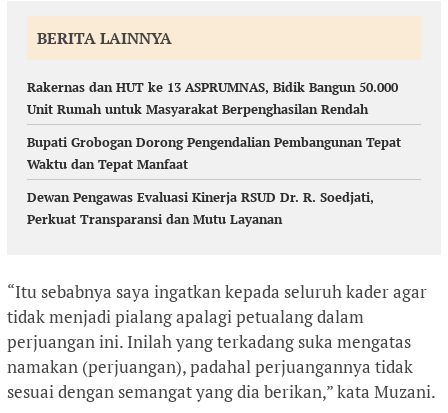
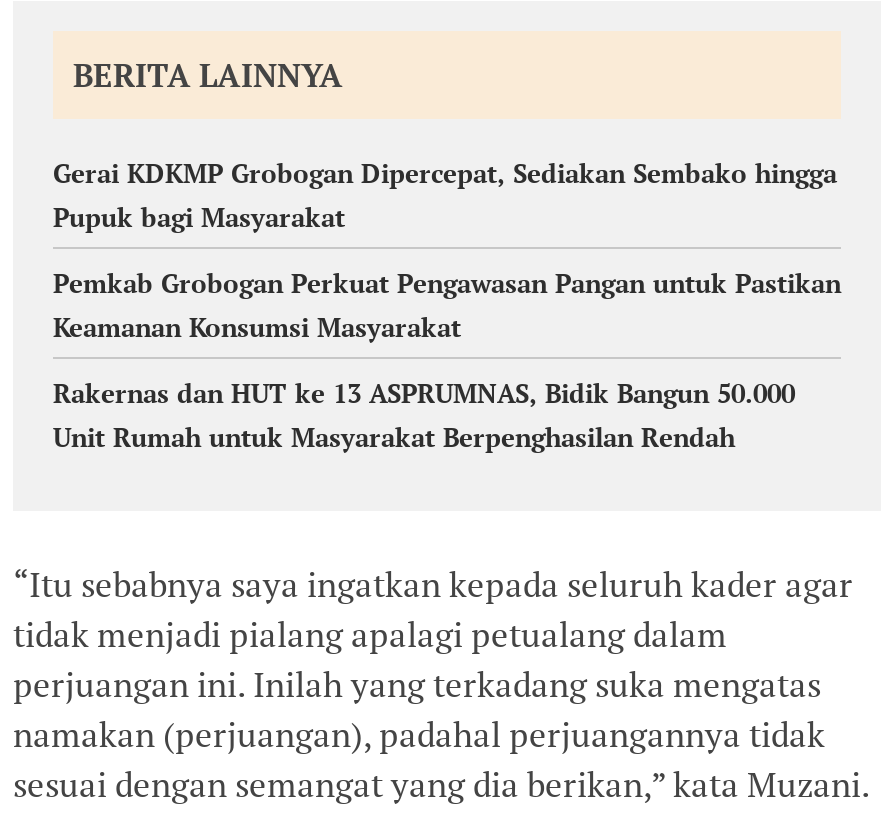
+ Gerai KDKMP Grobogan Dipercepat, Sediakan Sembako hingga
+ Pupuk bagi Masyarakat
+ Pemkab Grobogan Perkuat Pengawasan Pangan untuk Pastikan
+ Keamanan Konsumsi Masyarakat

moved down: Rakernas dan HUT ke 13 ASPRUMNAS, Bidik Bangun 50.000 | Unit Rumah untuk Masyarakat Berpenghasilan Rendah

- Bupati Grobogan Dorong Pengendalian Pembangunan Tepat
- Waktu dan Tepat Manfaat
- Dewan Pengawas Evaluasi Kinerja RSUD Dr. R. Soedjati,
- Perkuat Transparansi dan Mutu Layanan
